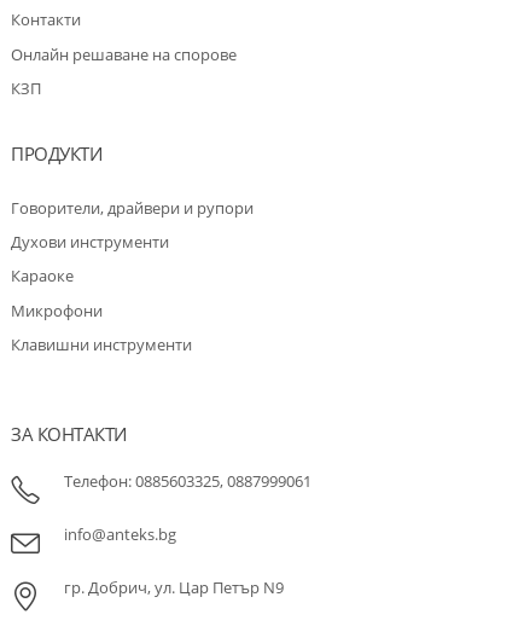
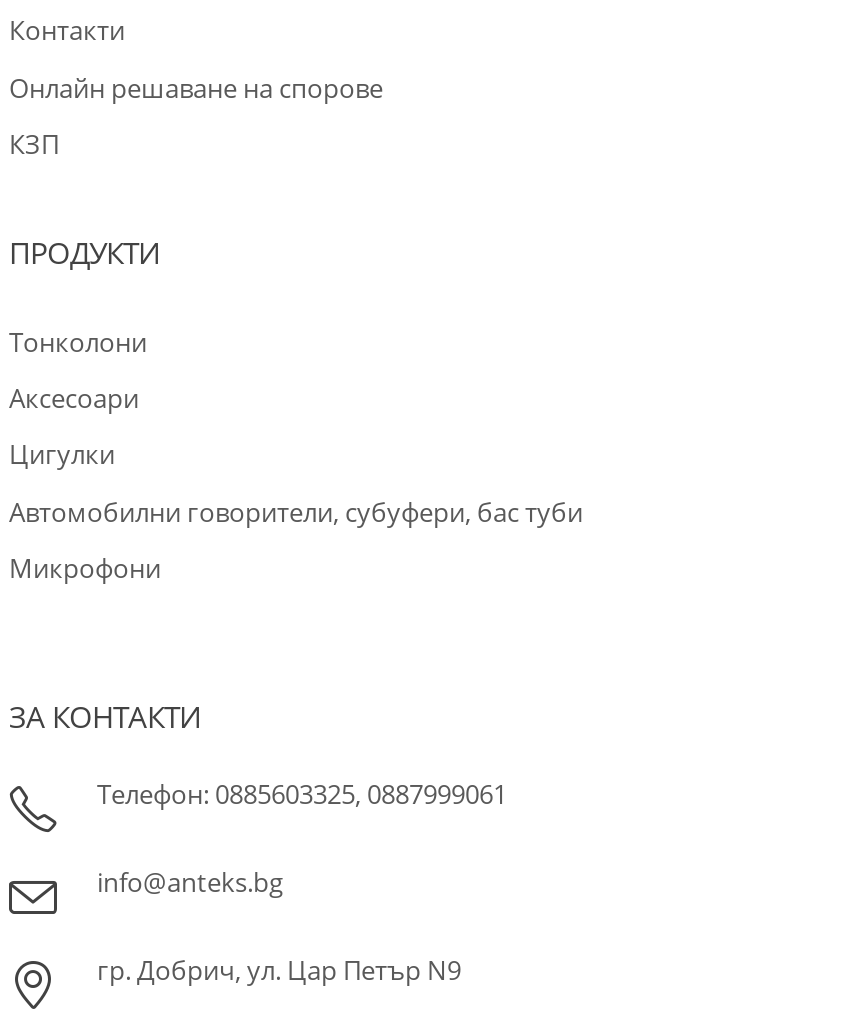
- Говорители, драйвери и рупори
- Духови инструменти
- Караоке
+ Тонколони
+ Аксесоари
+ Цигулки
+ Автомобилни говорители, субуфери, бас туби

moved down: Микрофони

- Клавишни инструменти
